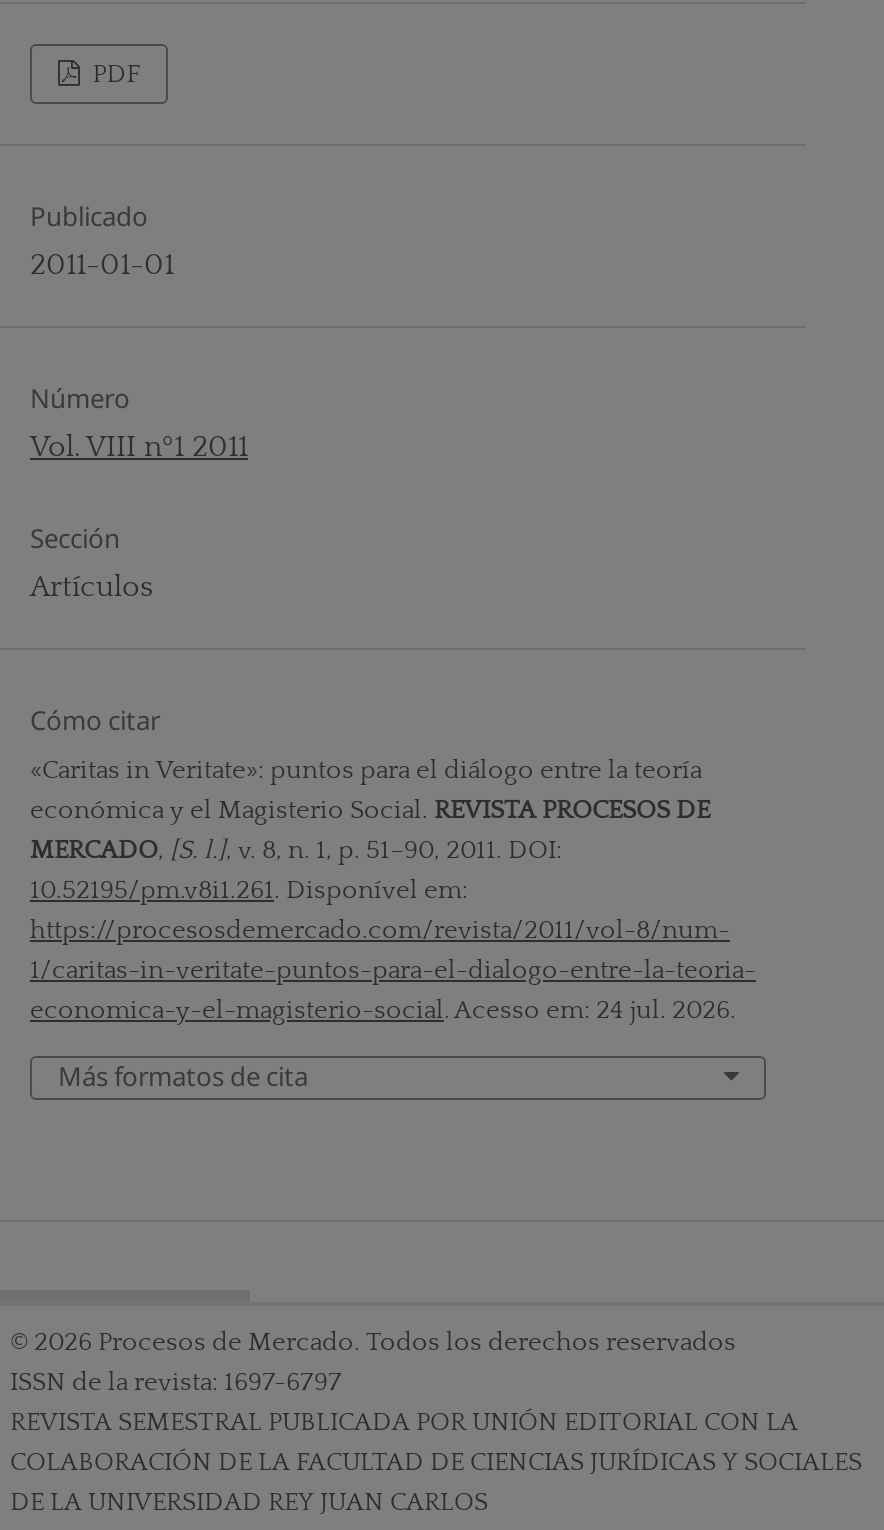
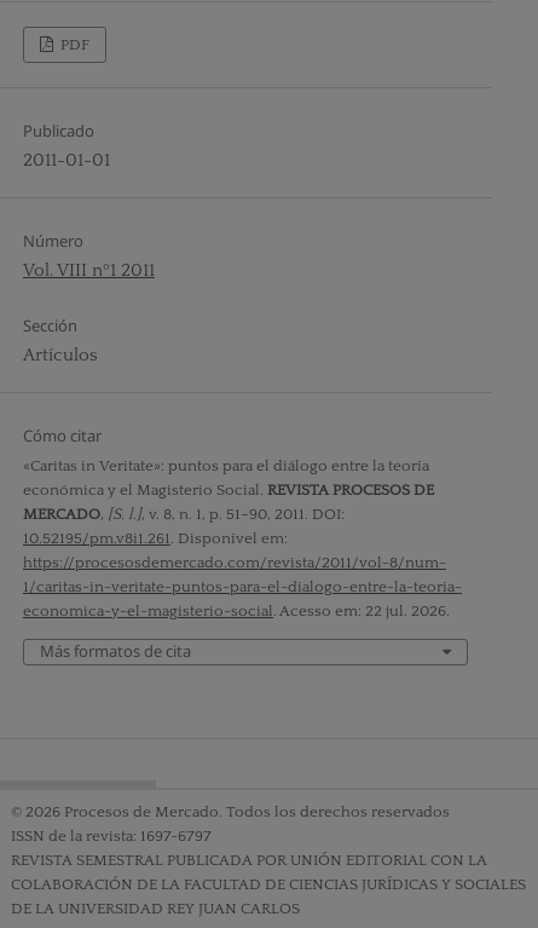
- economica-y-el-magisterio-social. Acesso em: 24 jul. 2026.
+ economica-y-el-magisterio-social. Acesso em: 22 jul. 2026.
